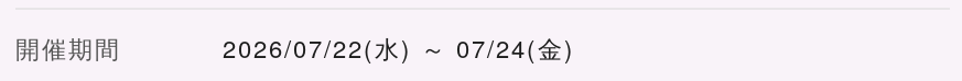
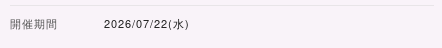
- 2026/07/22(水) ～ 07/24(金)
+ 2026/07/22(水)
